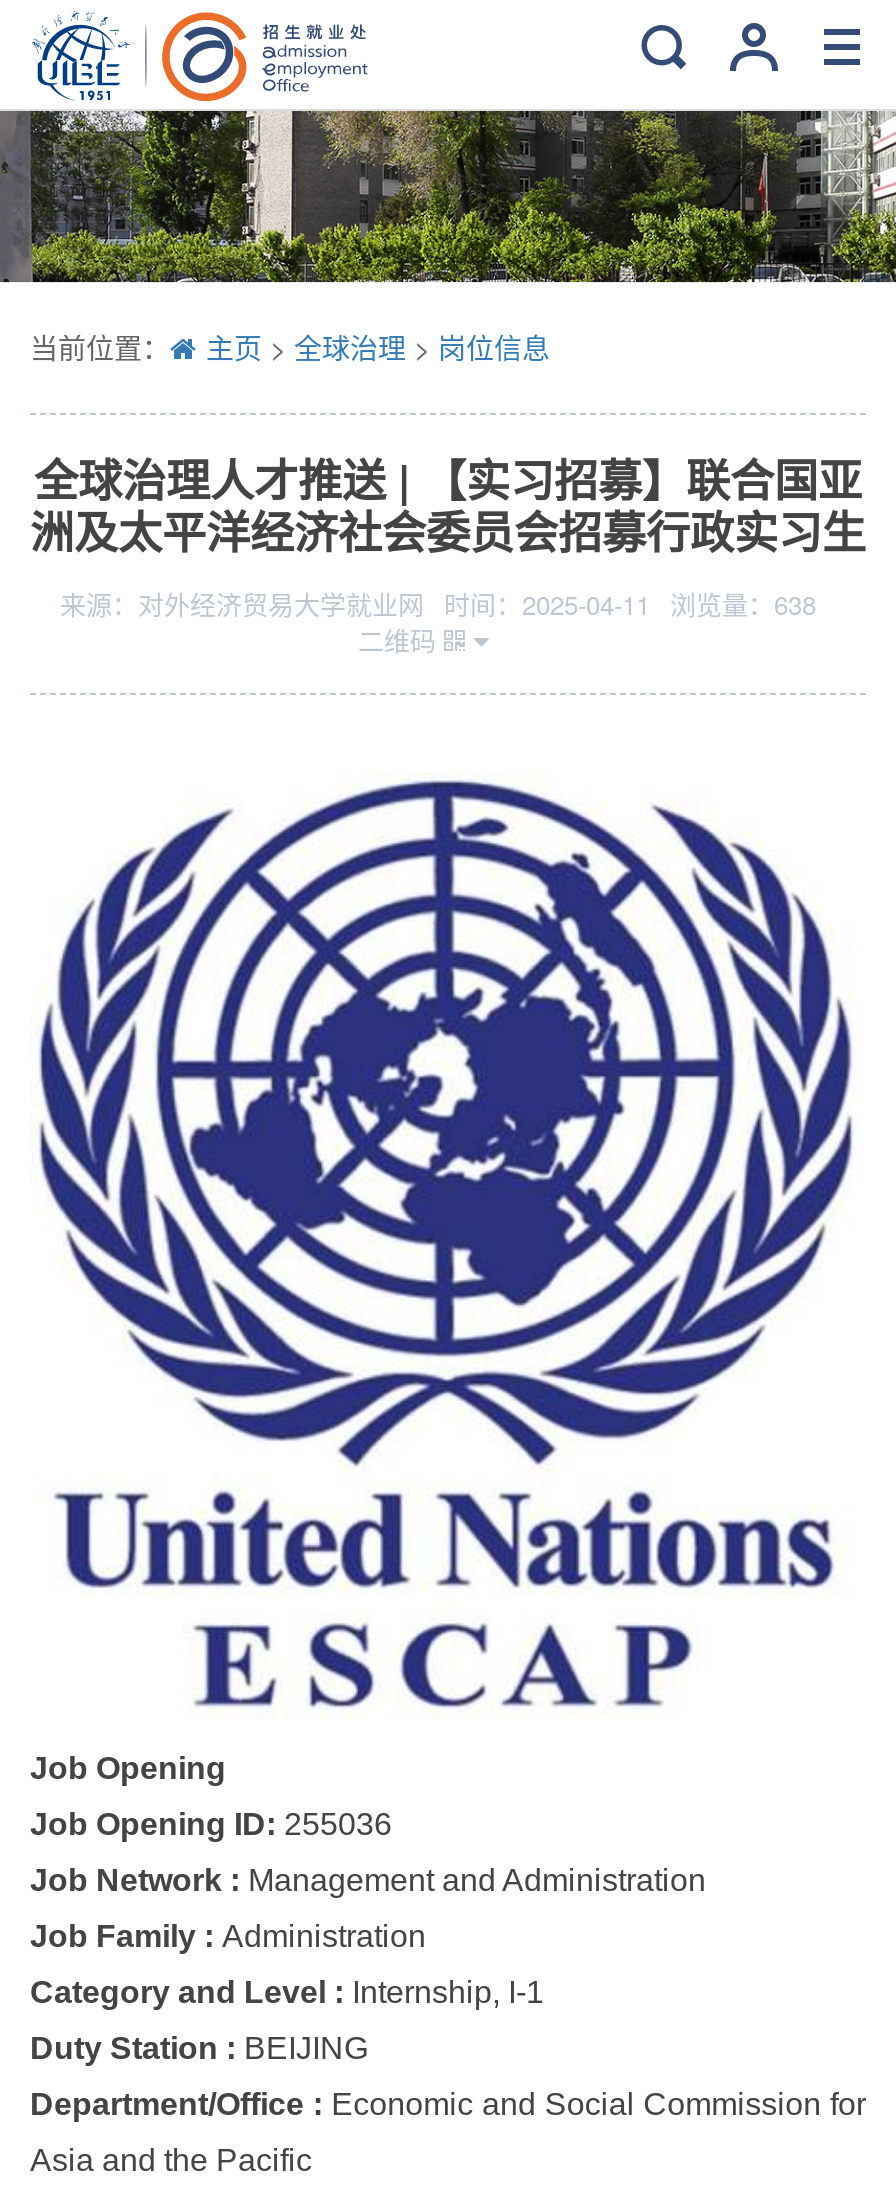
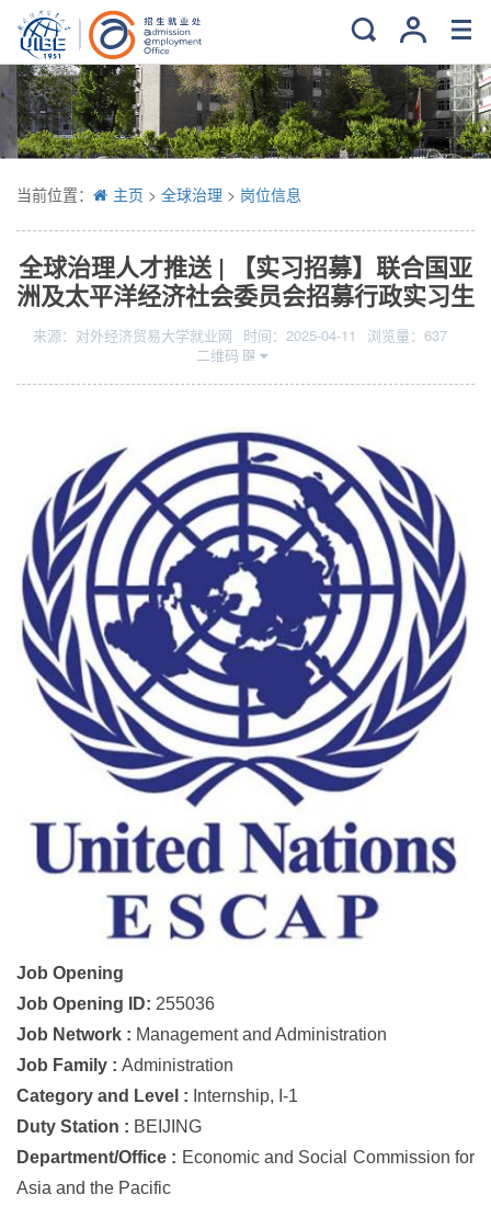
- 来源：对外经济贸易大学就业网 时间：2025-04-11 浏览量：638
+ 来源：对外经济贸易大学就业网 时间：2025-04-11 浏览量：637
